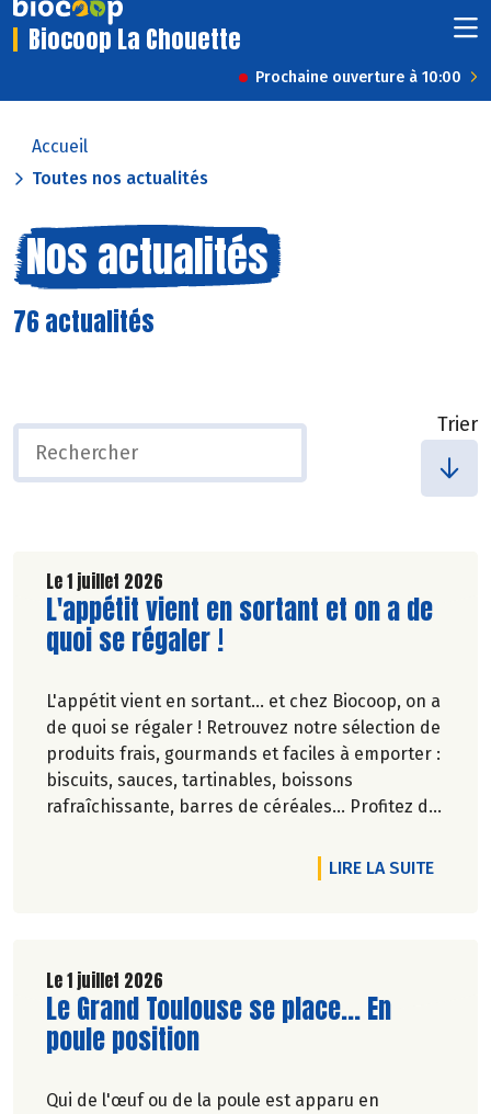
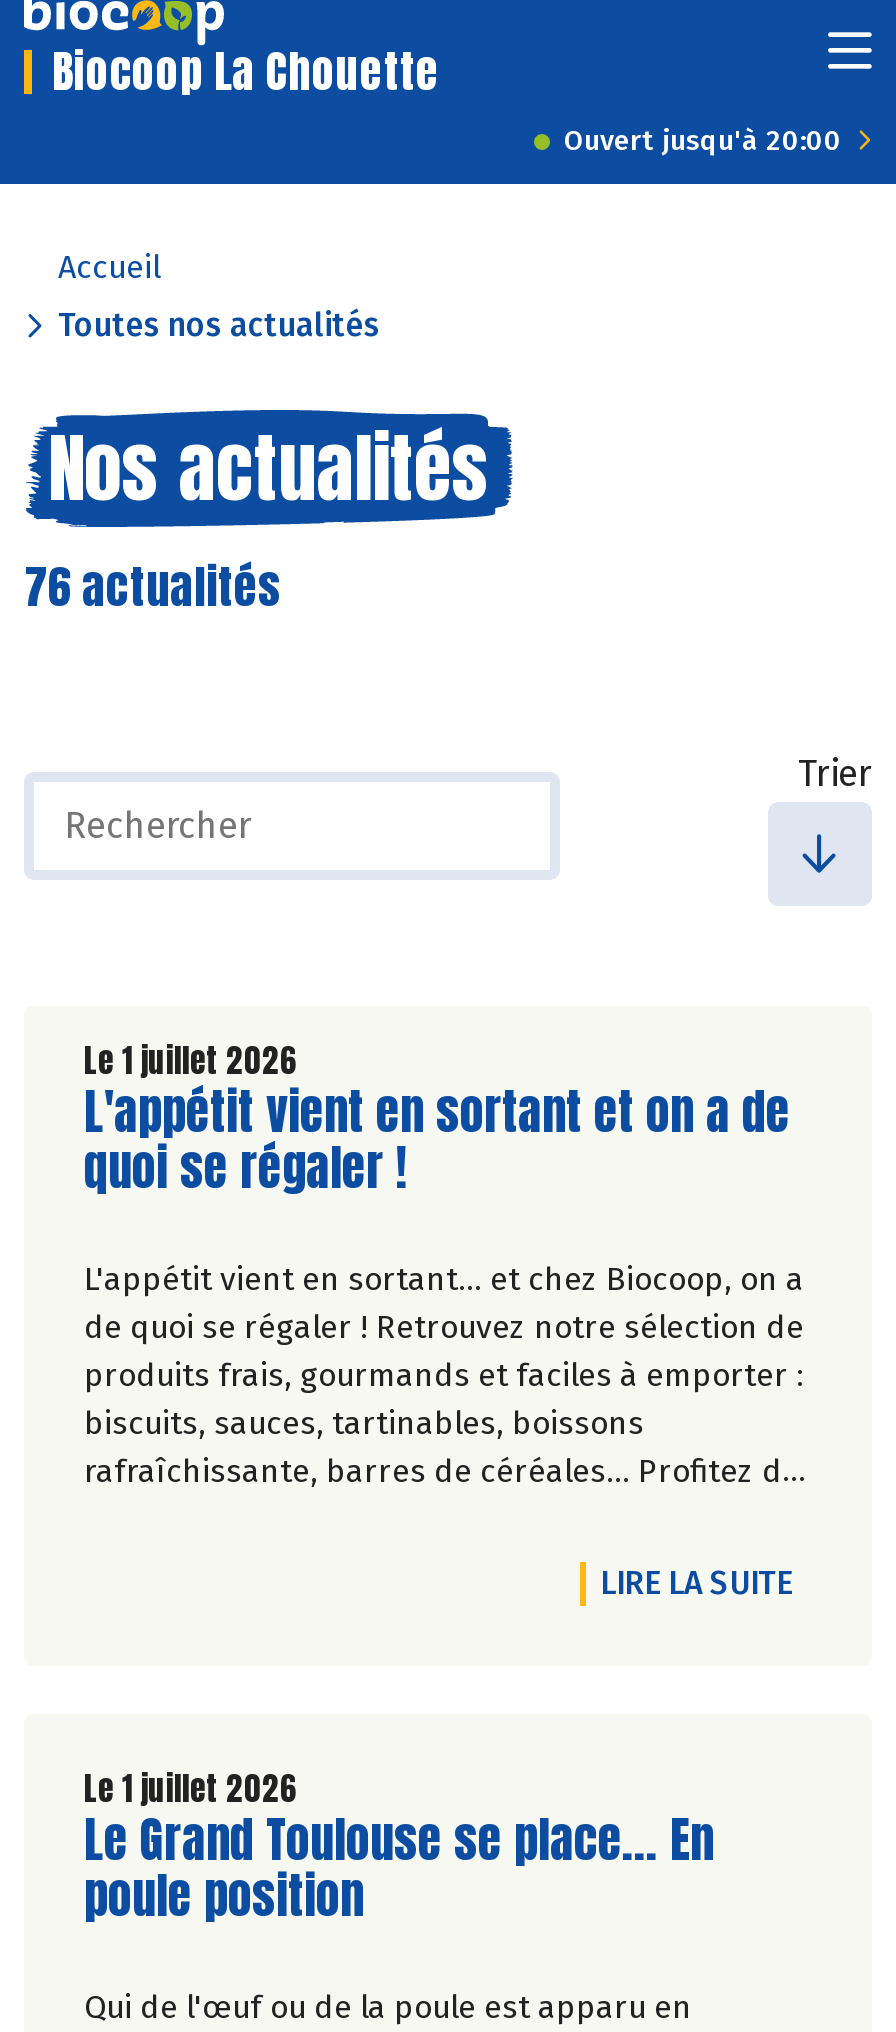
- Prochaine ouverture à 10:00
+ Ouvert jusqu'à 20:00
